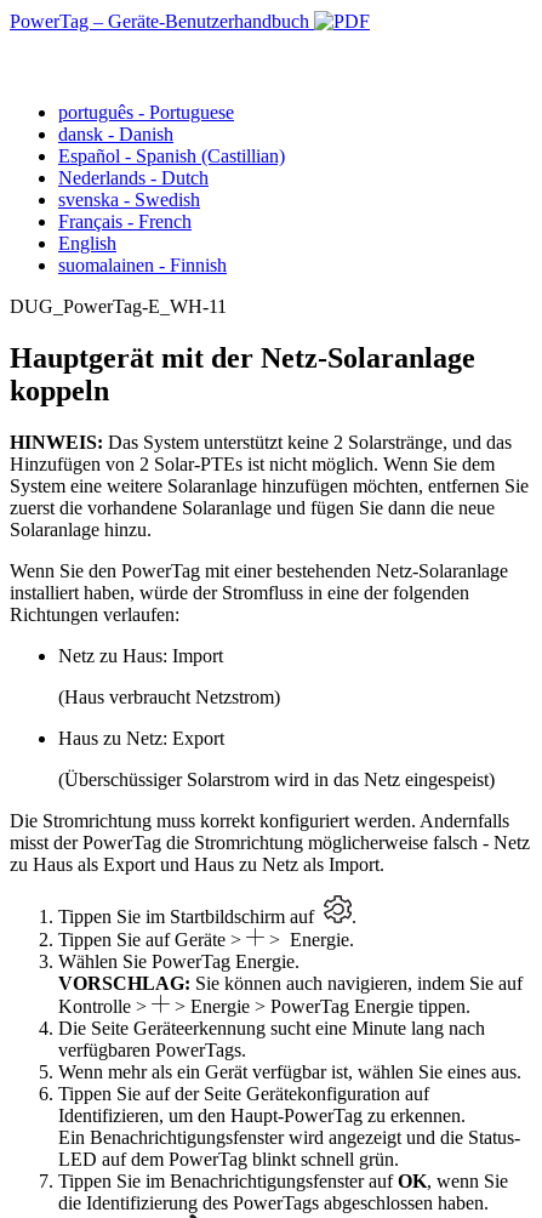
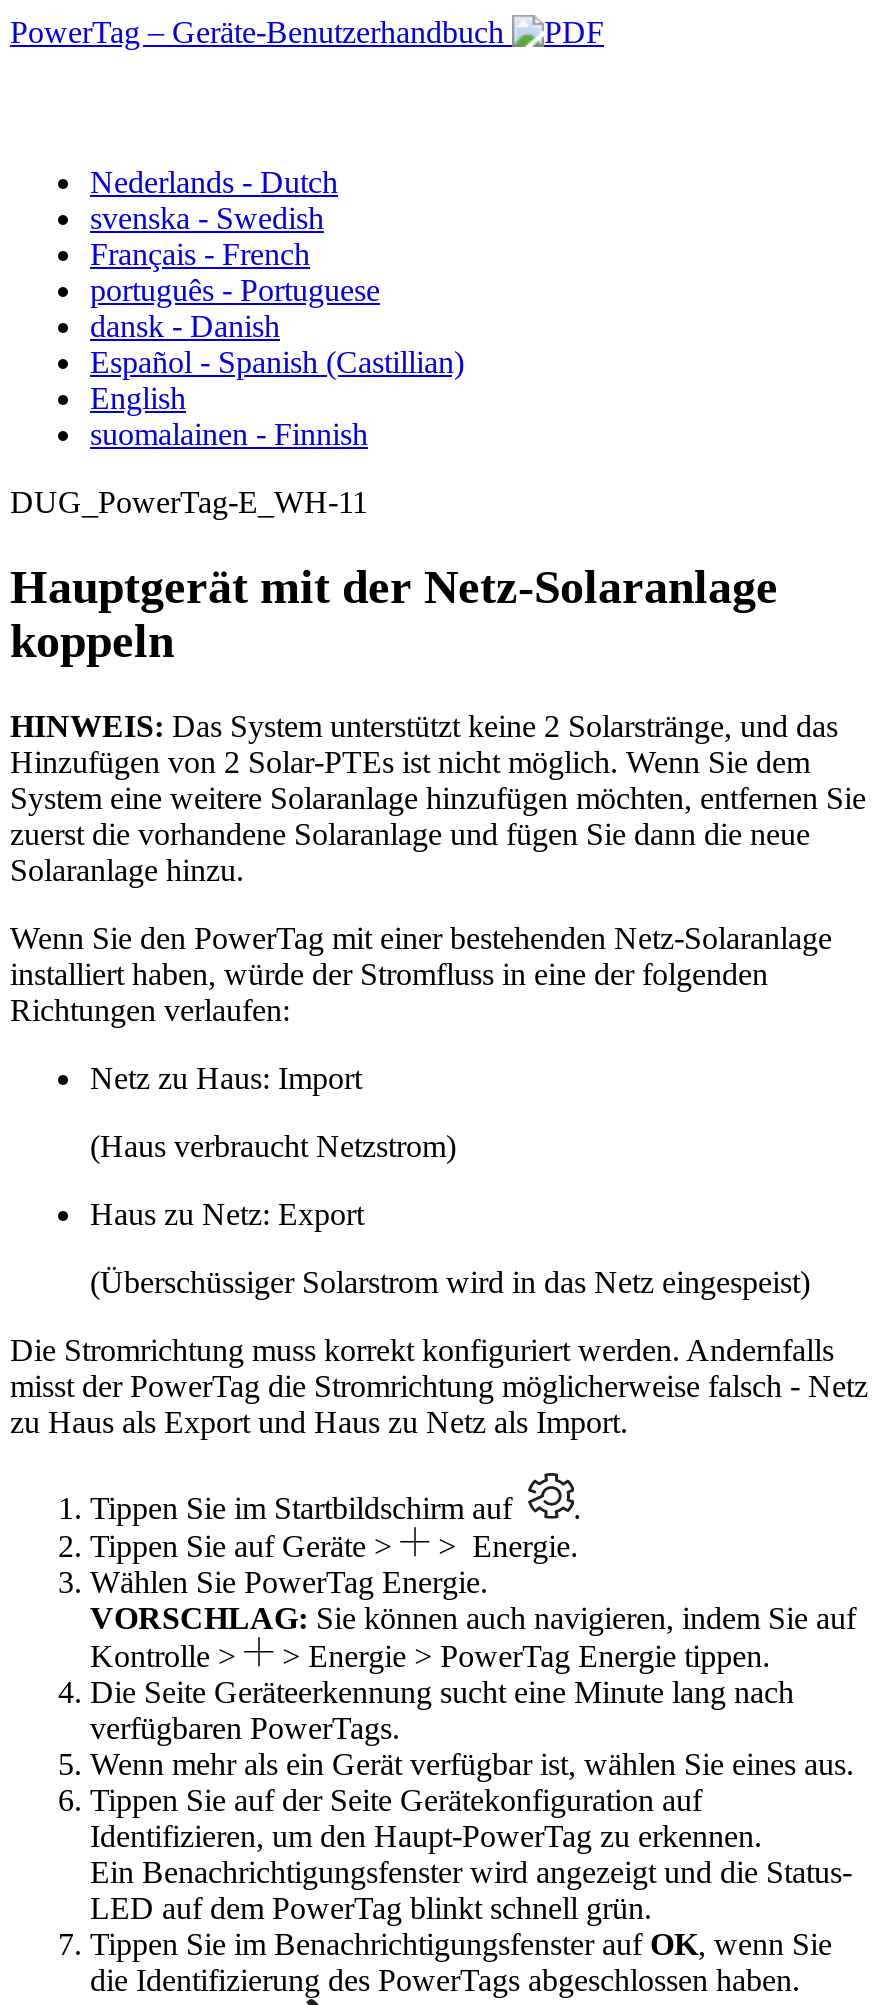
moved down: português - Portuguese | dansk - Danish | Español - Spanish (Castillian)

moved up: Nederlands - Dutch | svenska - Swedish | Français - French
